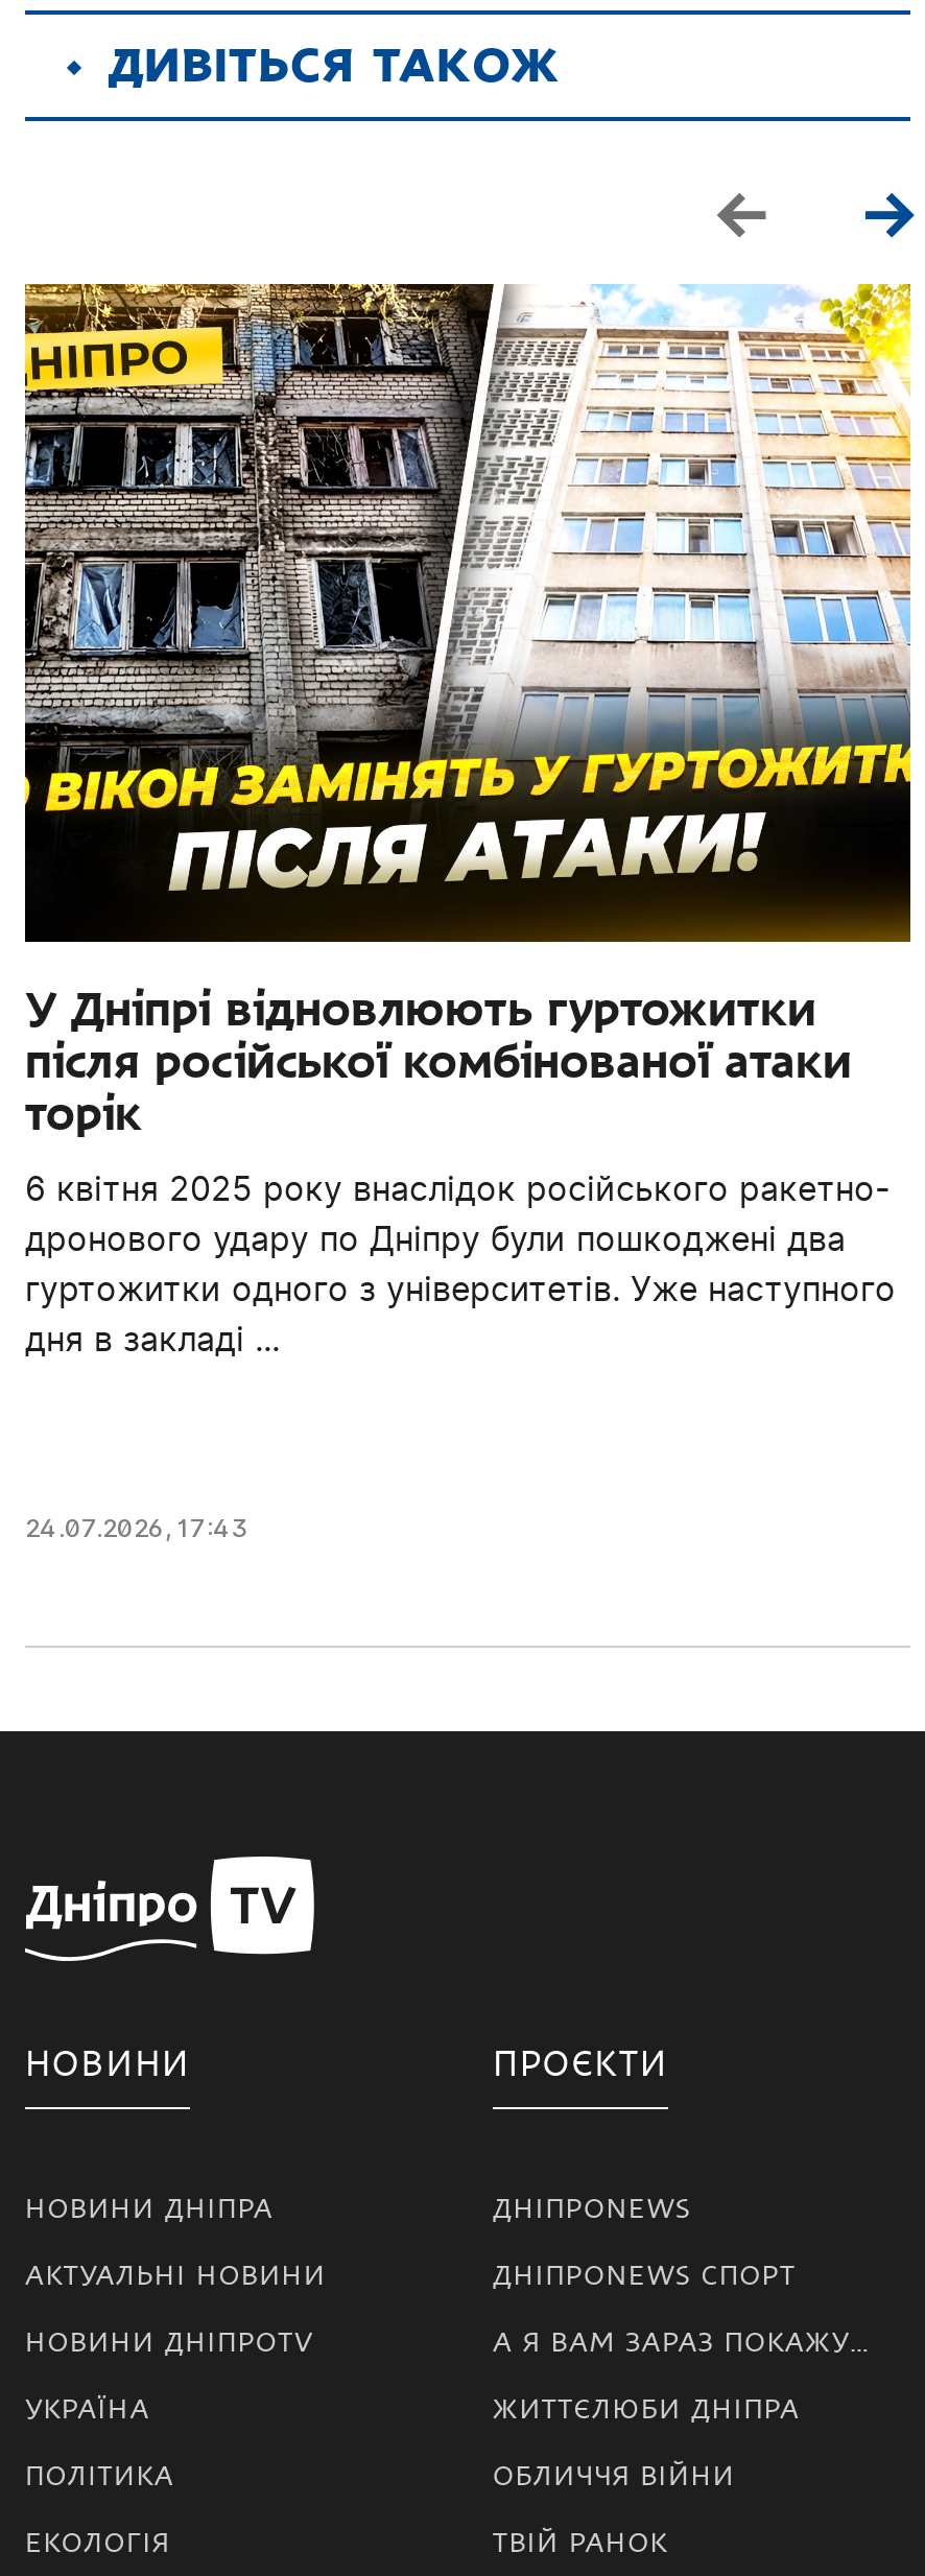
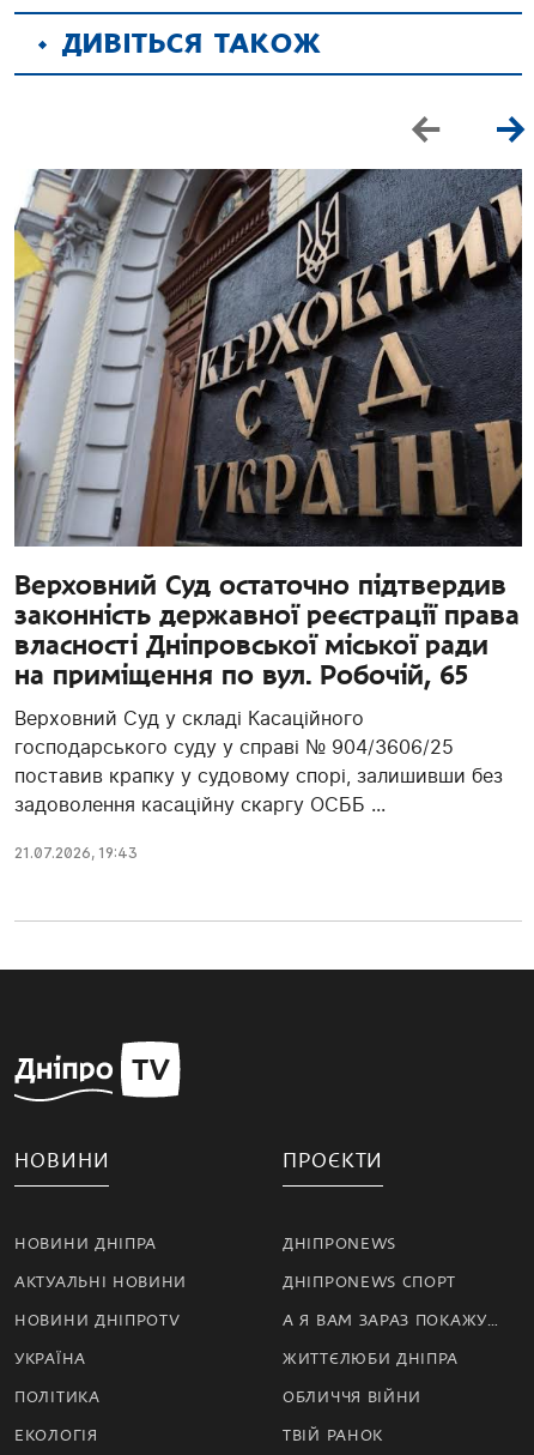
- [image]
- У Дніпрі відновлюють гуртожитки
- після російської комбінованої атаки
- торік
+ [image]
+ Верховний Суд остаточно підтвердив
+ законність державної реєстрації права
+ власності Дніпровської міської ради
+ на приміщення по вул. Робочій, 65

- 6 квітня 2025 року внаслідок російського ракетно-
- дронового удару по Дніпру були пошкоджені два
- гуртожитки одного з університетів. Уже наступного
- дня в закладі ...
+ Верховний Суд у складі Касаційного
+ господарського суду у справі № 904/3606/25
+ поставив крапку у судовому спорі, залишивши без
+ задоволення касаційну скаргу ОСББ ...

- 24.07.2026, 17:43
+ 21.07.2026, 19:43
